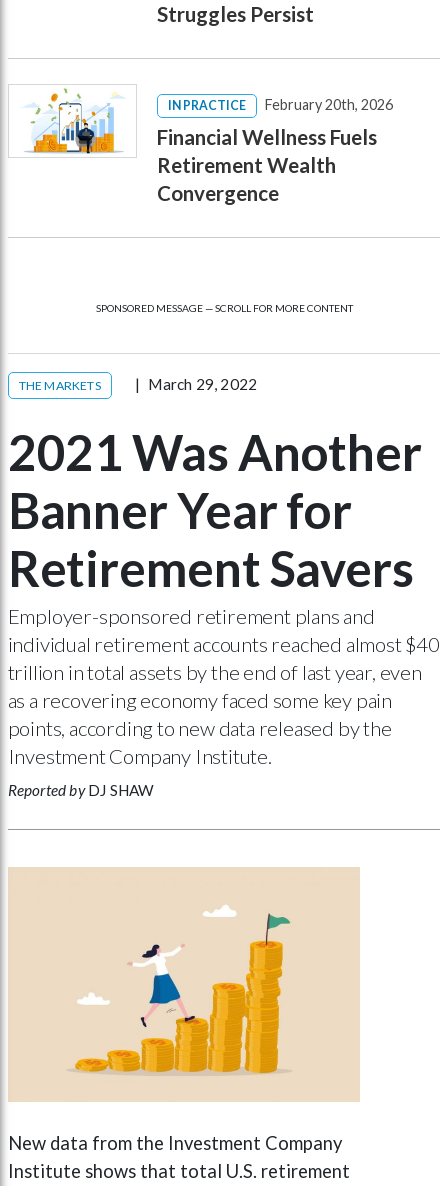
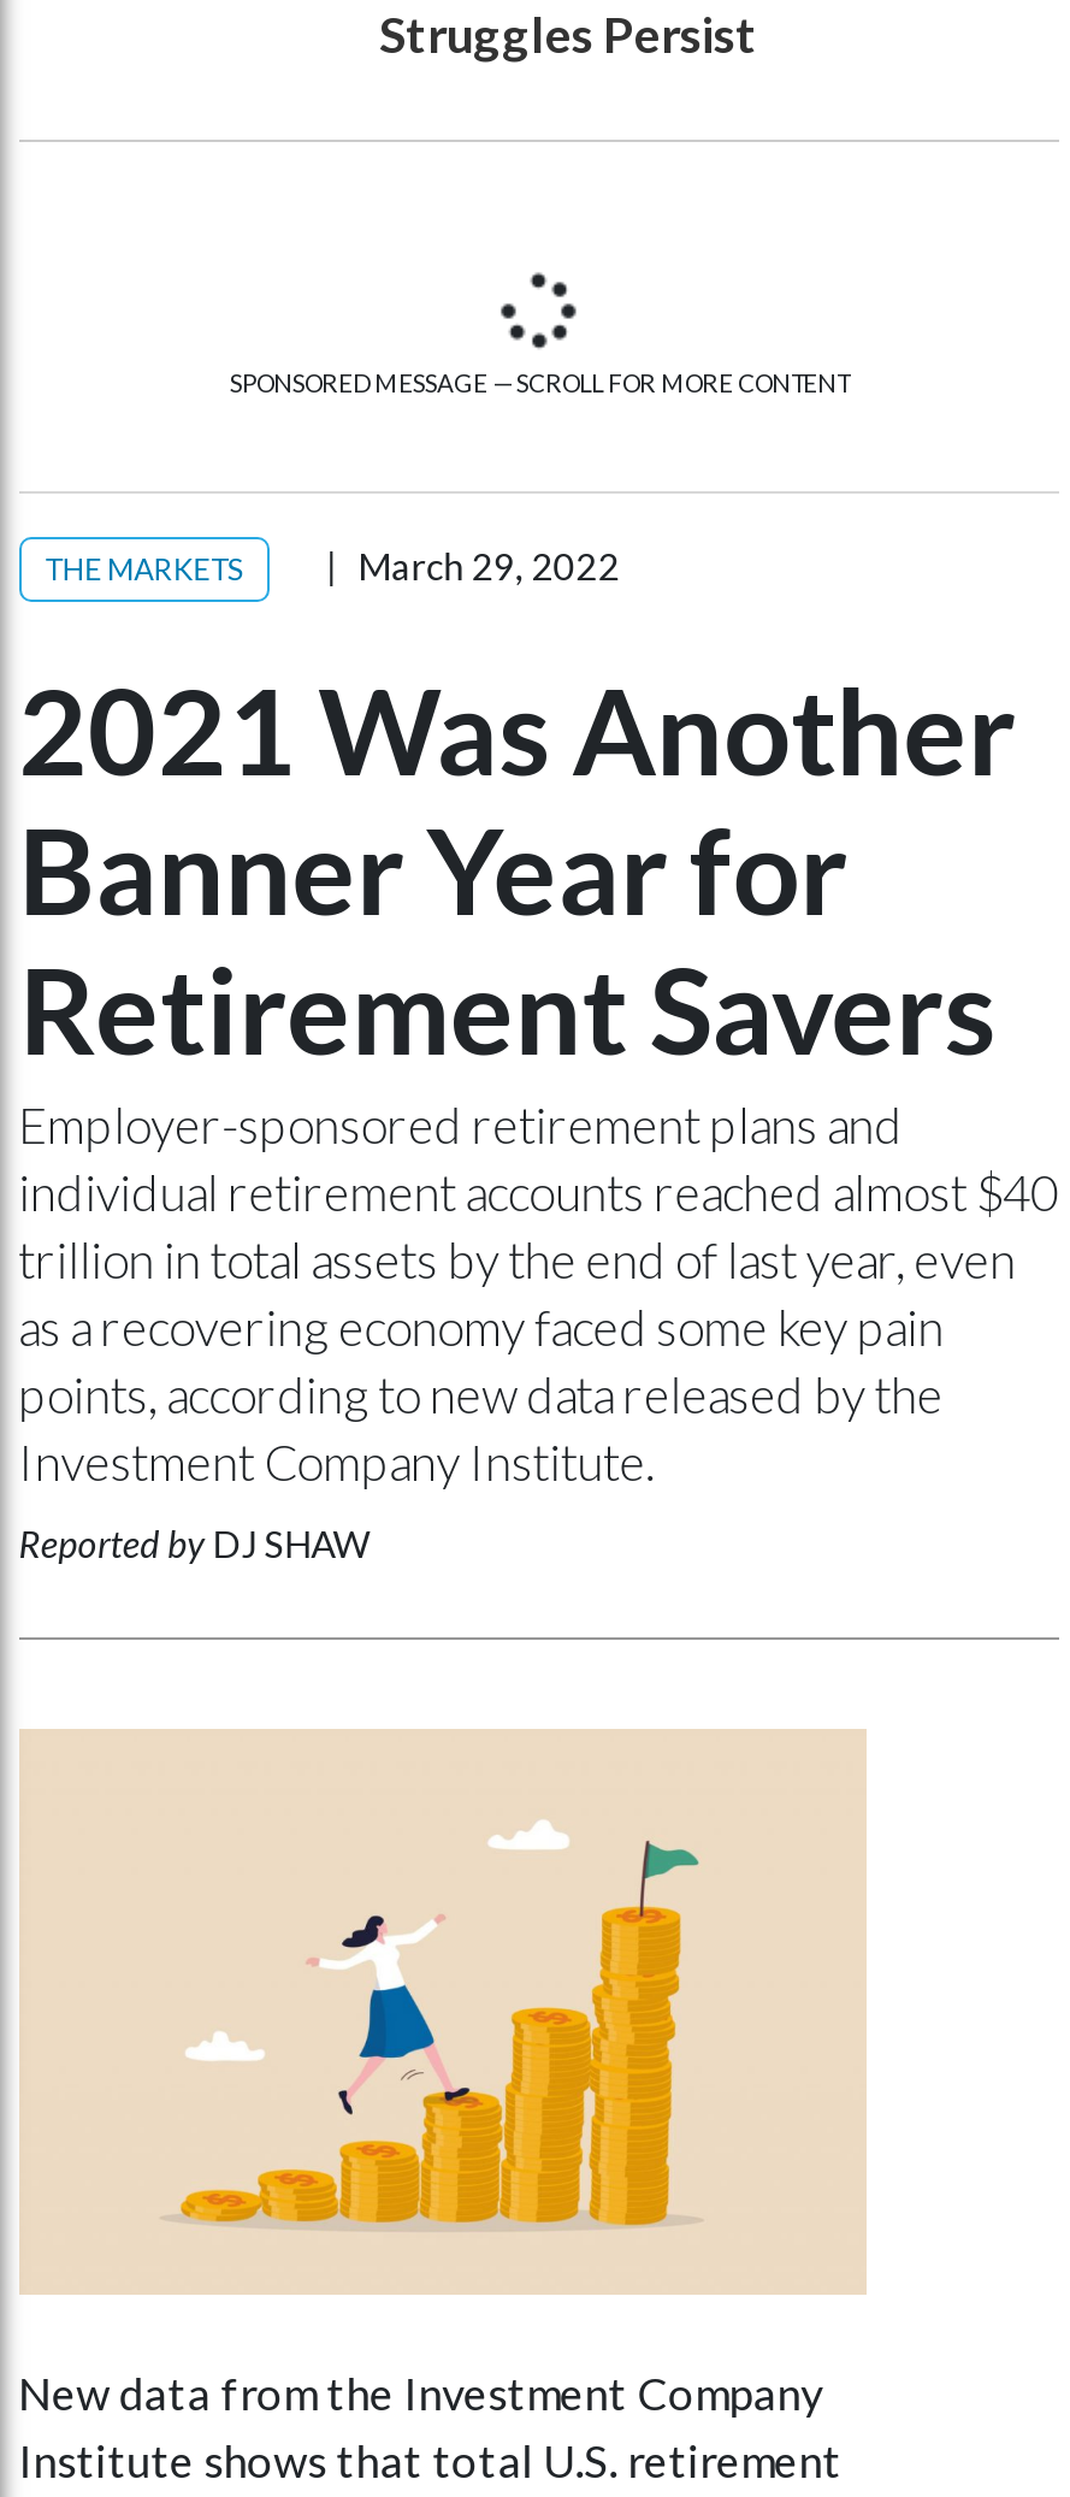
- [image]
- IN PRACTICE
- February 20th, 2026
- Financial Wellness Fuels
- Retirement Wealth
- Convergence
